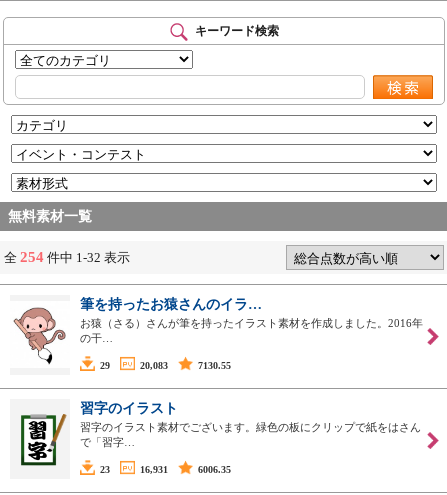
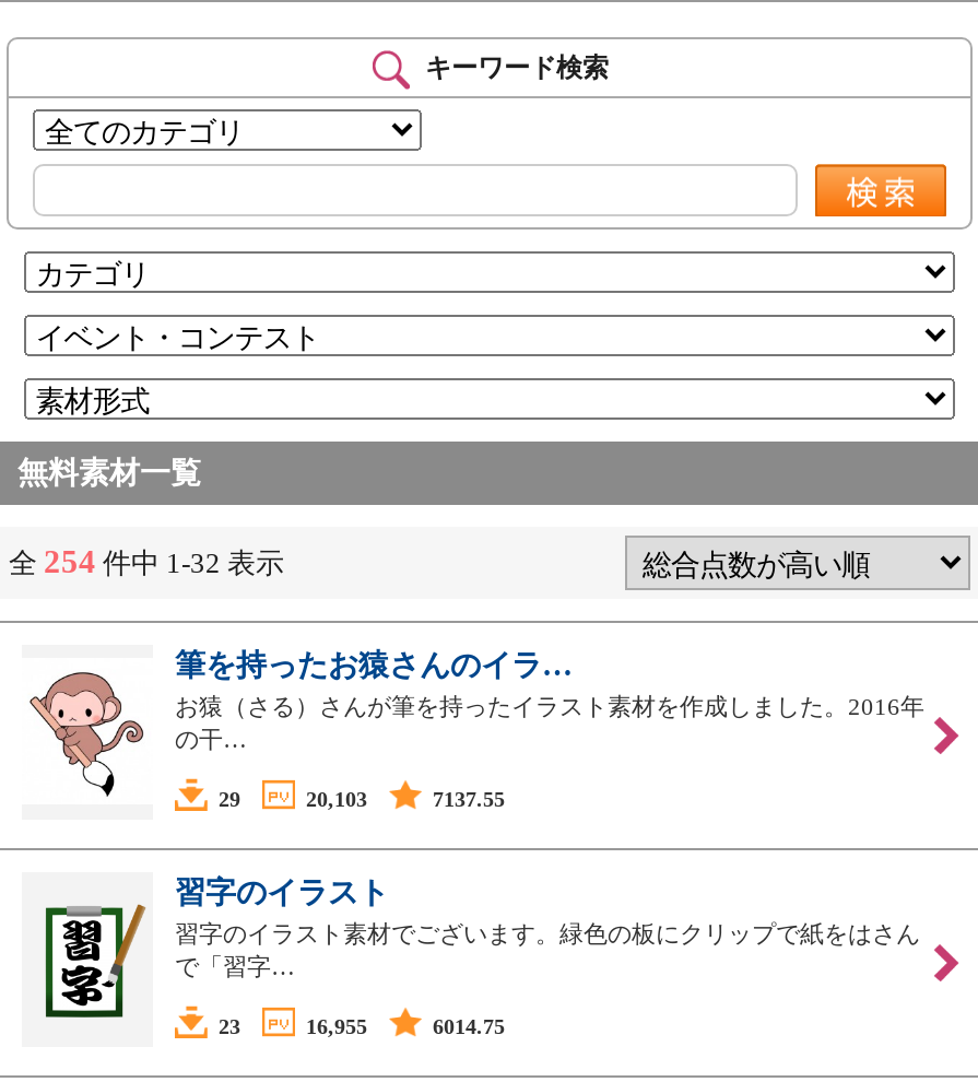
- 20,083
+ 20,103

- 7130.55
+ 7137.55

- 16,931
+ 16,955

- 6006.35
+ 6014.75
